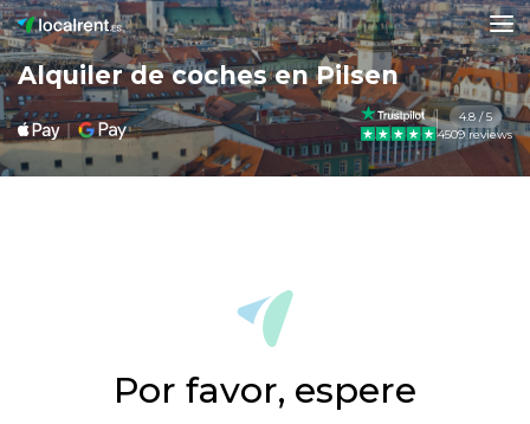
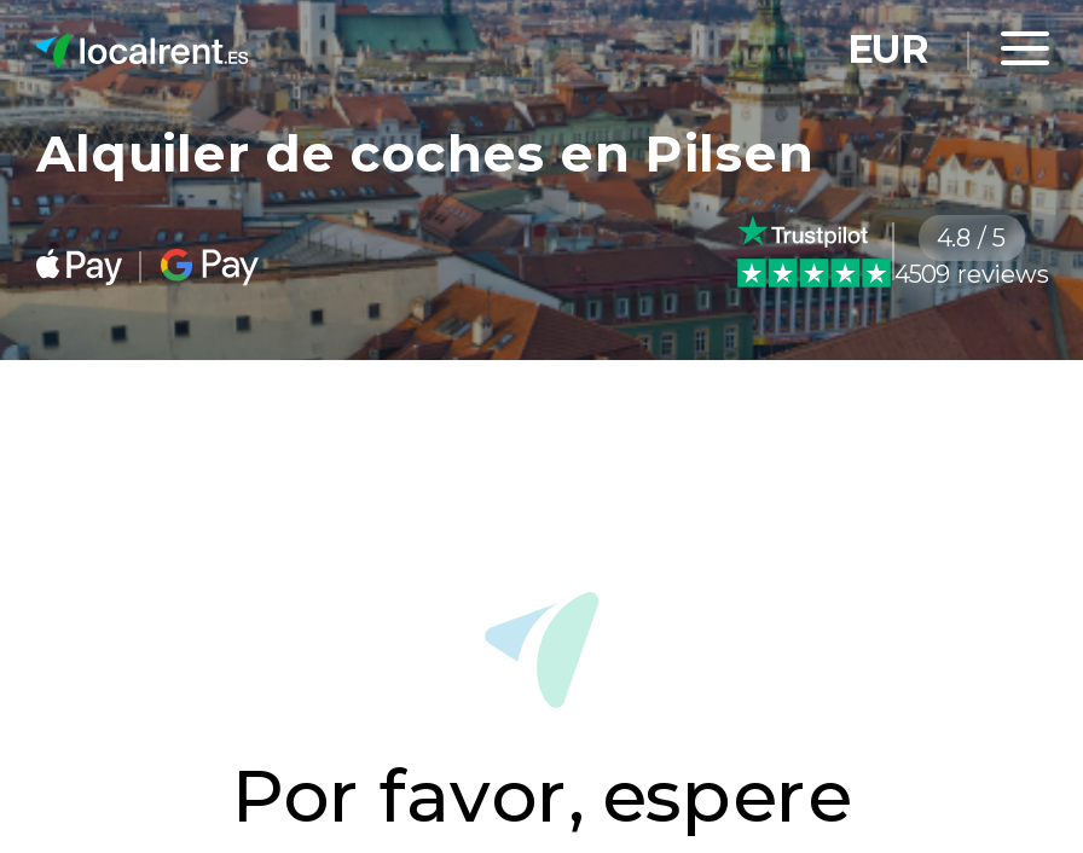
+ EUR
